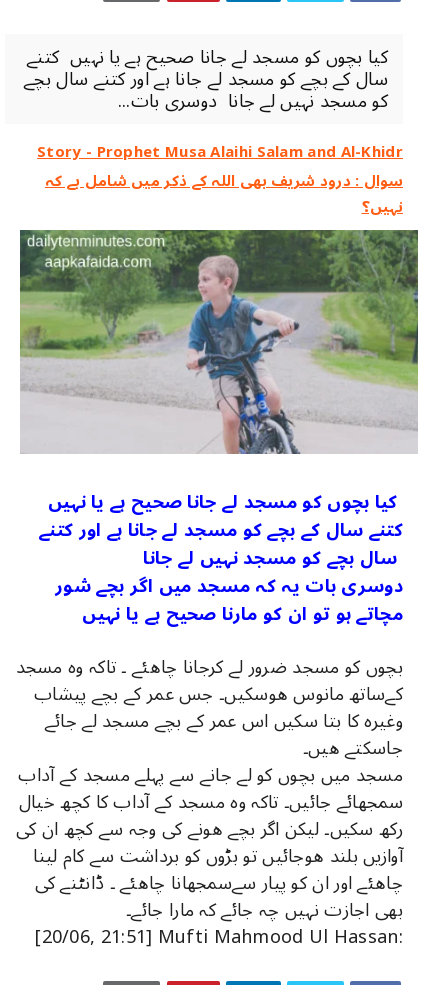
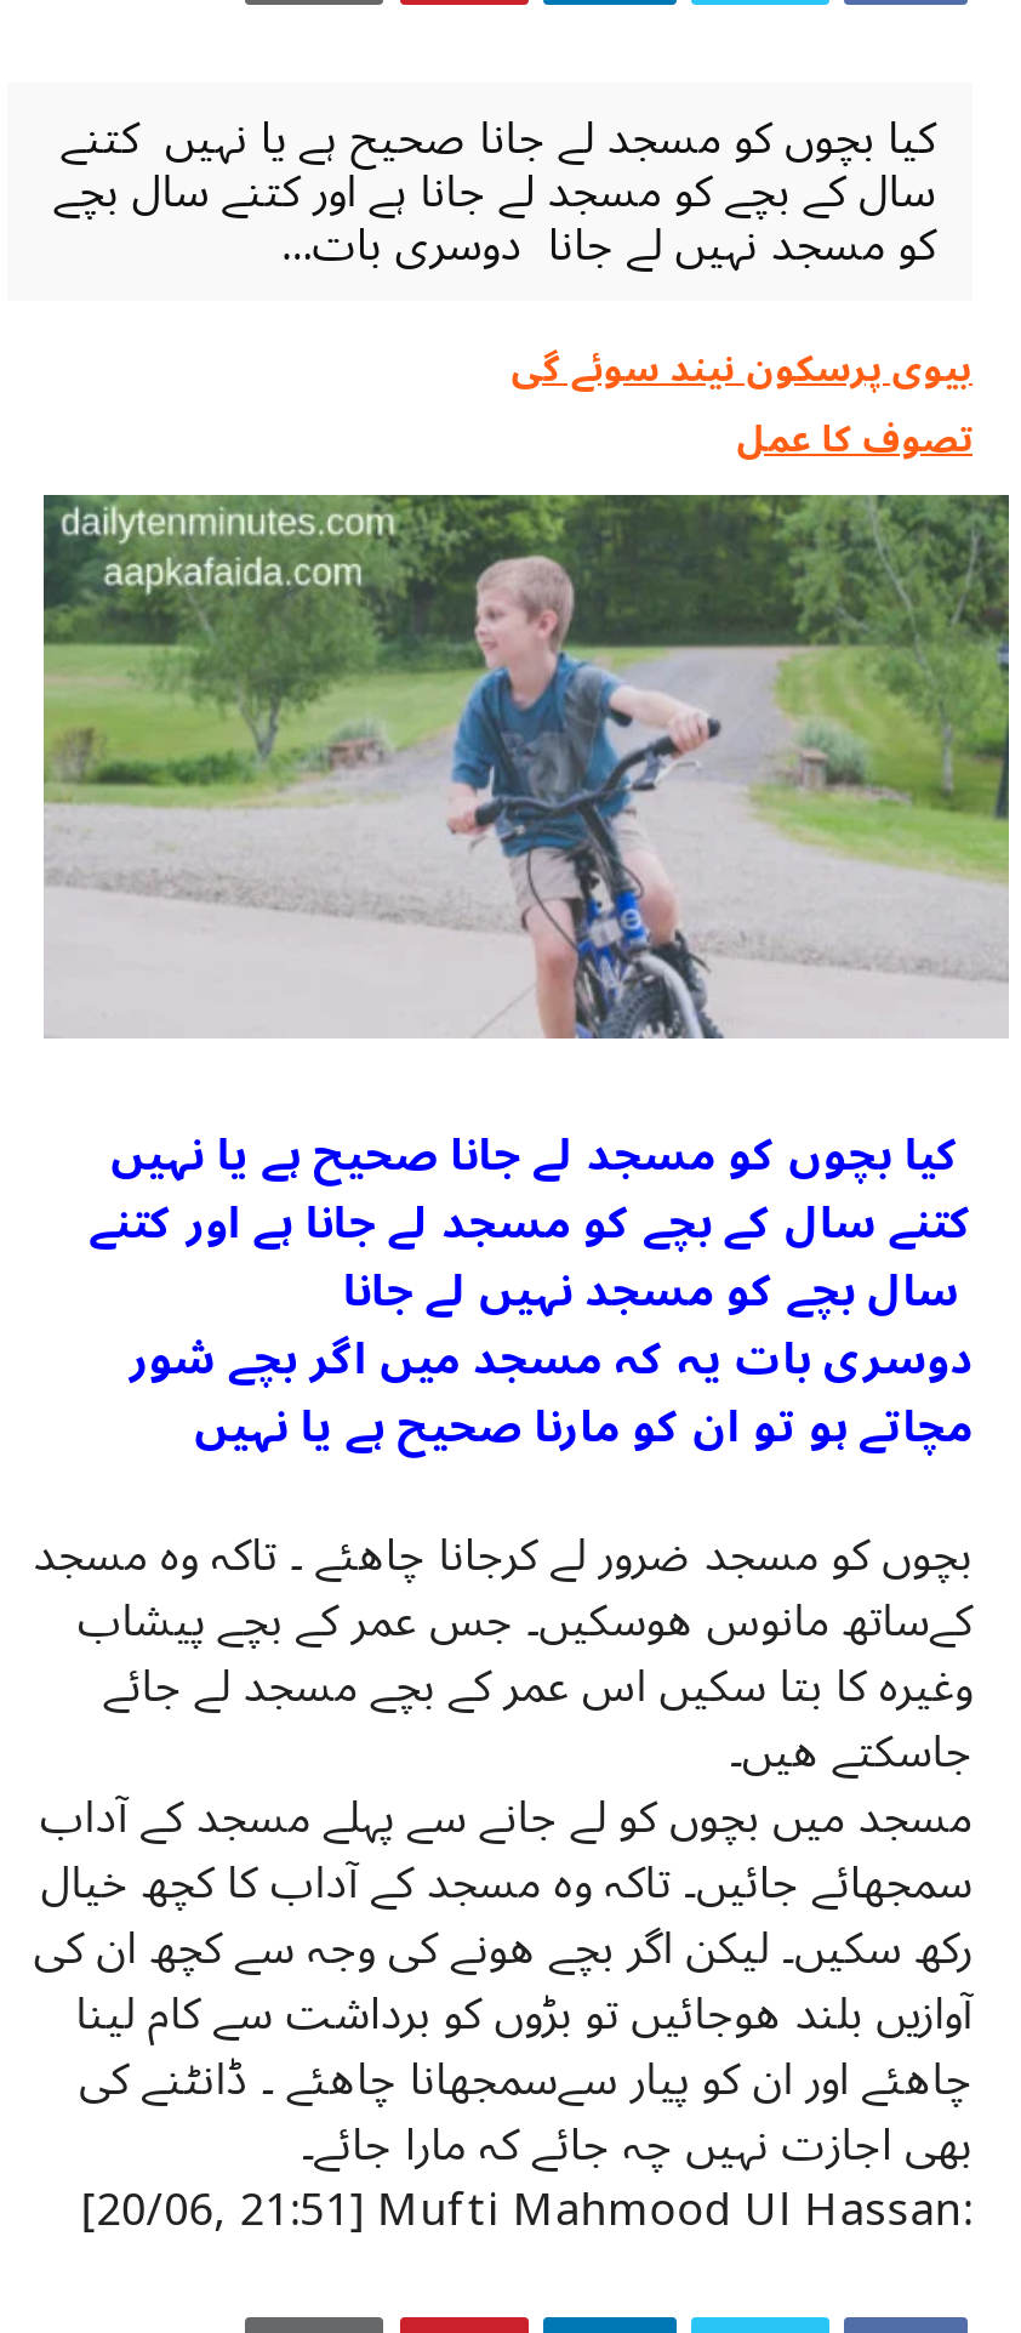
- Story - Prophet Musa Alaihi Salam and Al-Khidr
- سوال : درود شریف بھی اللہ کے ذکر میں شامل ہے کہ
- نہیں؟
+ بیوی پرسکون نیند سوئے گی
+ تصوف کا عمل
